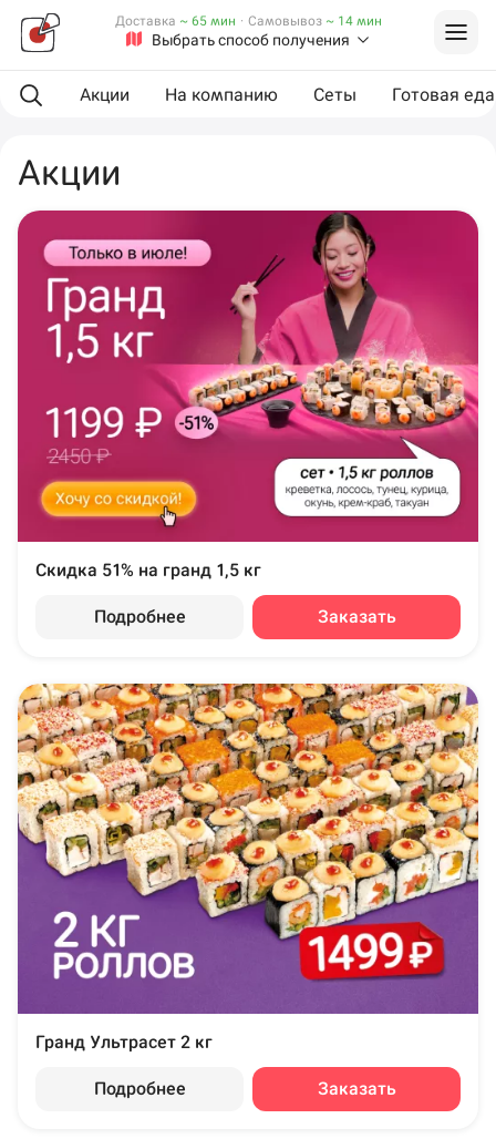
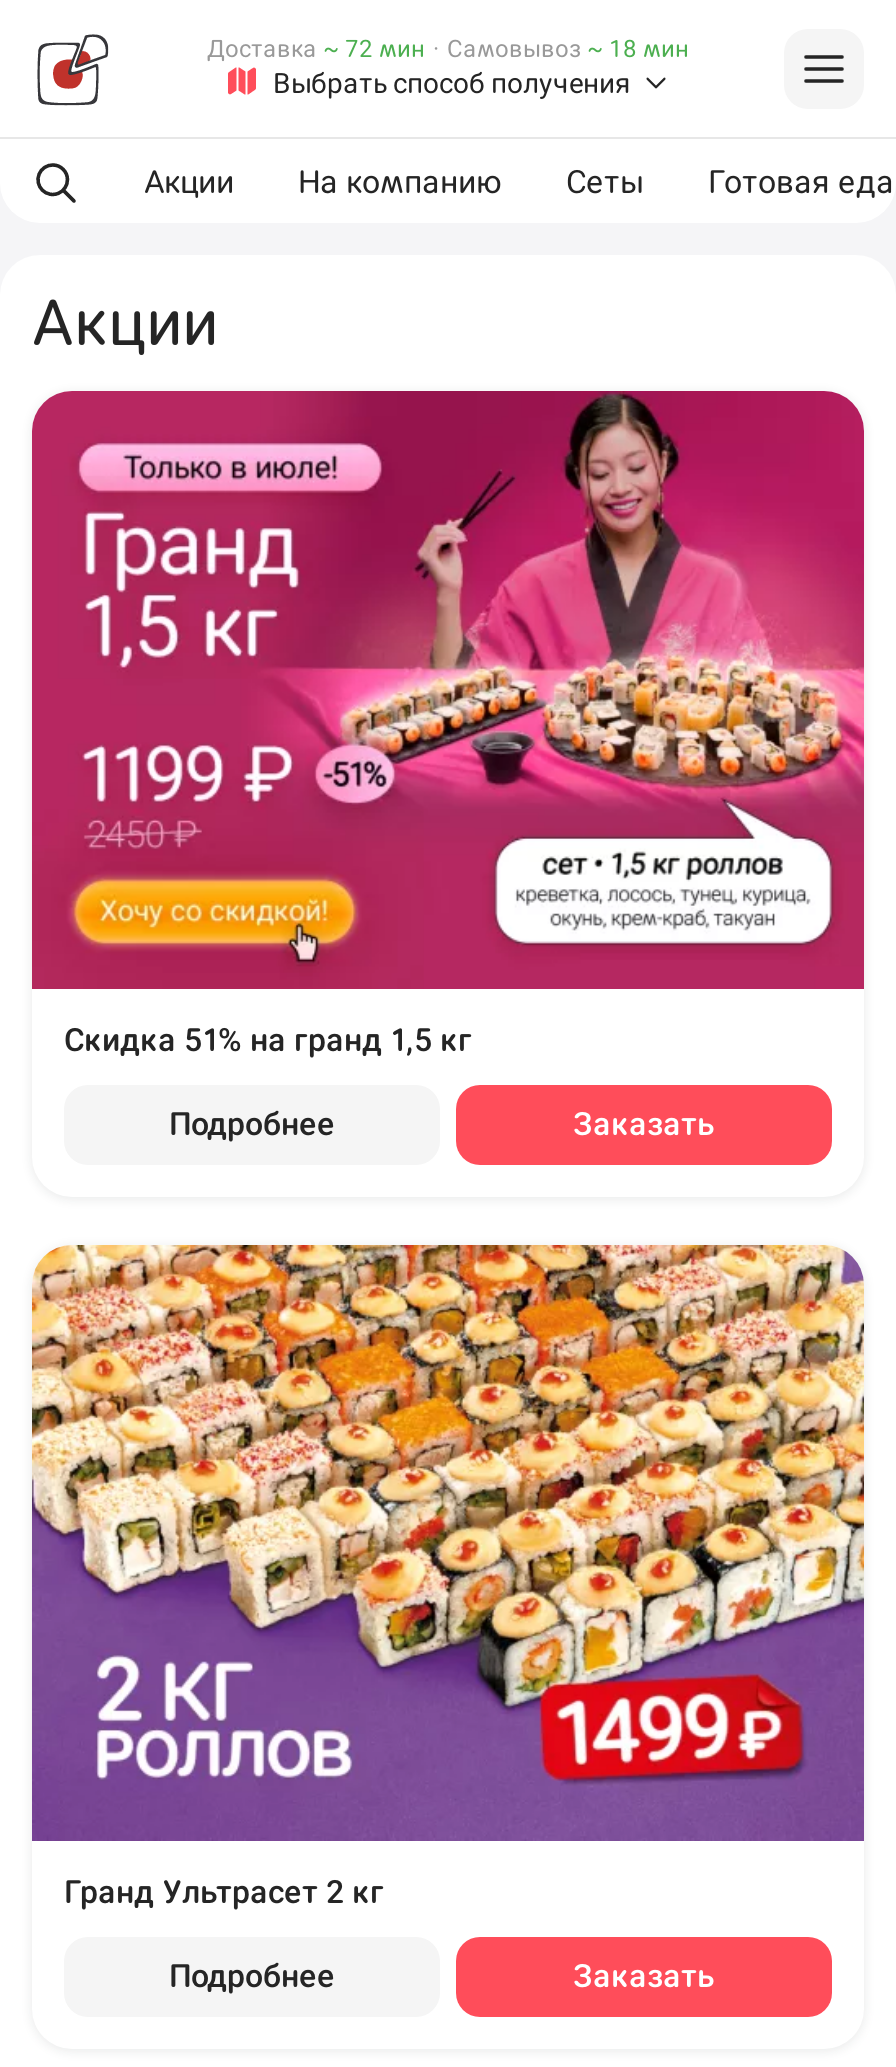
- Доставка ~ 65 мин · Самовывоз ~ 14 мин
+ Доставка ~ 72 мин · Самовывоз ~ 18 мин
